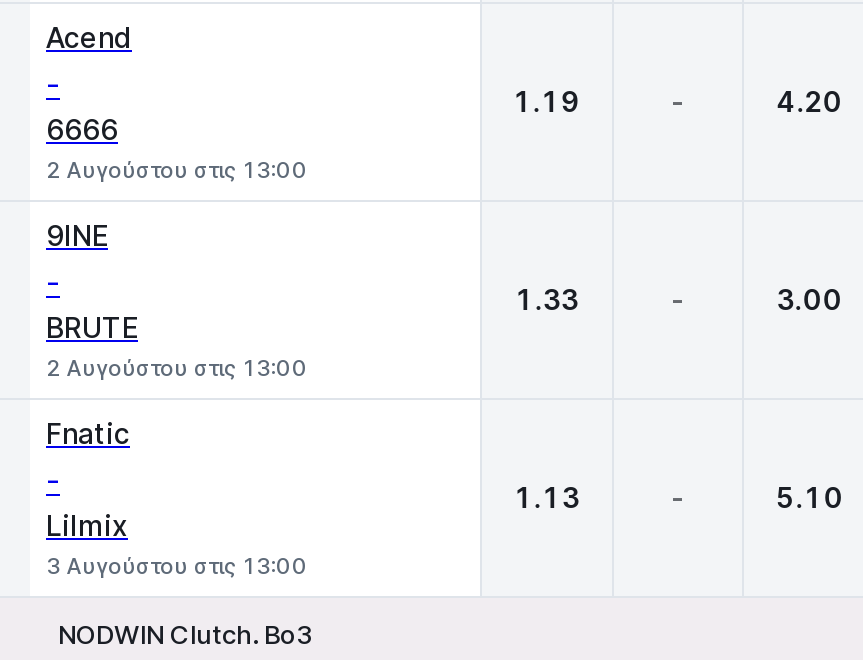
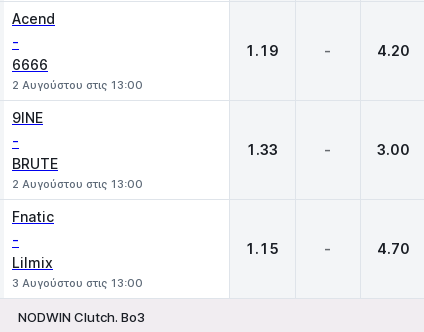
- 1.13
+ 1.15

- 5.10
+ 4.70
